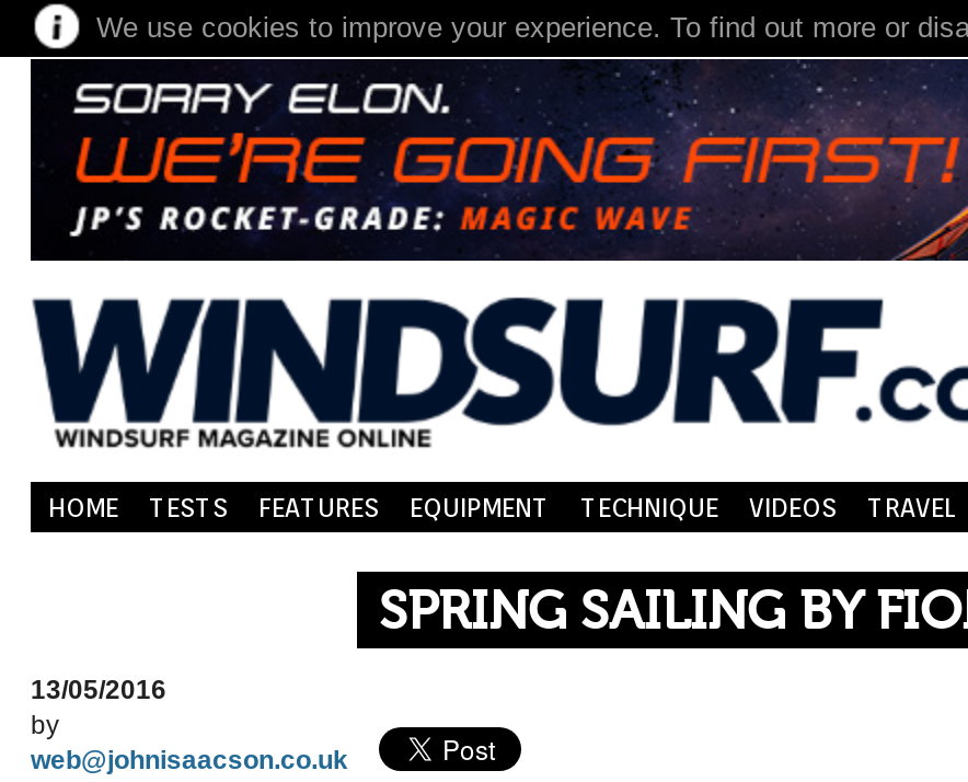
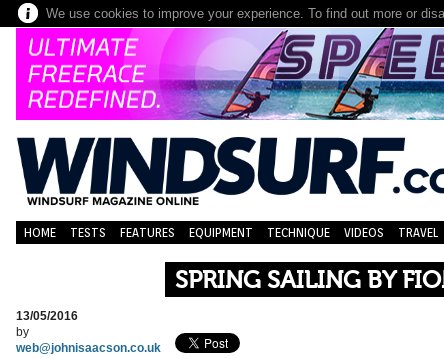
- [image]
+ [image]
